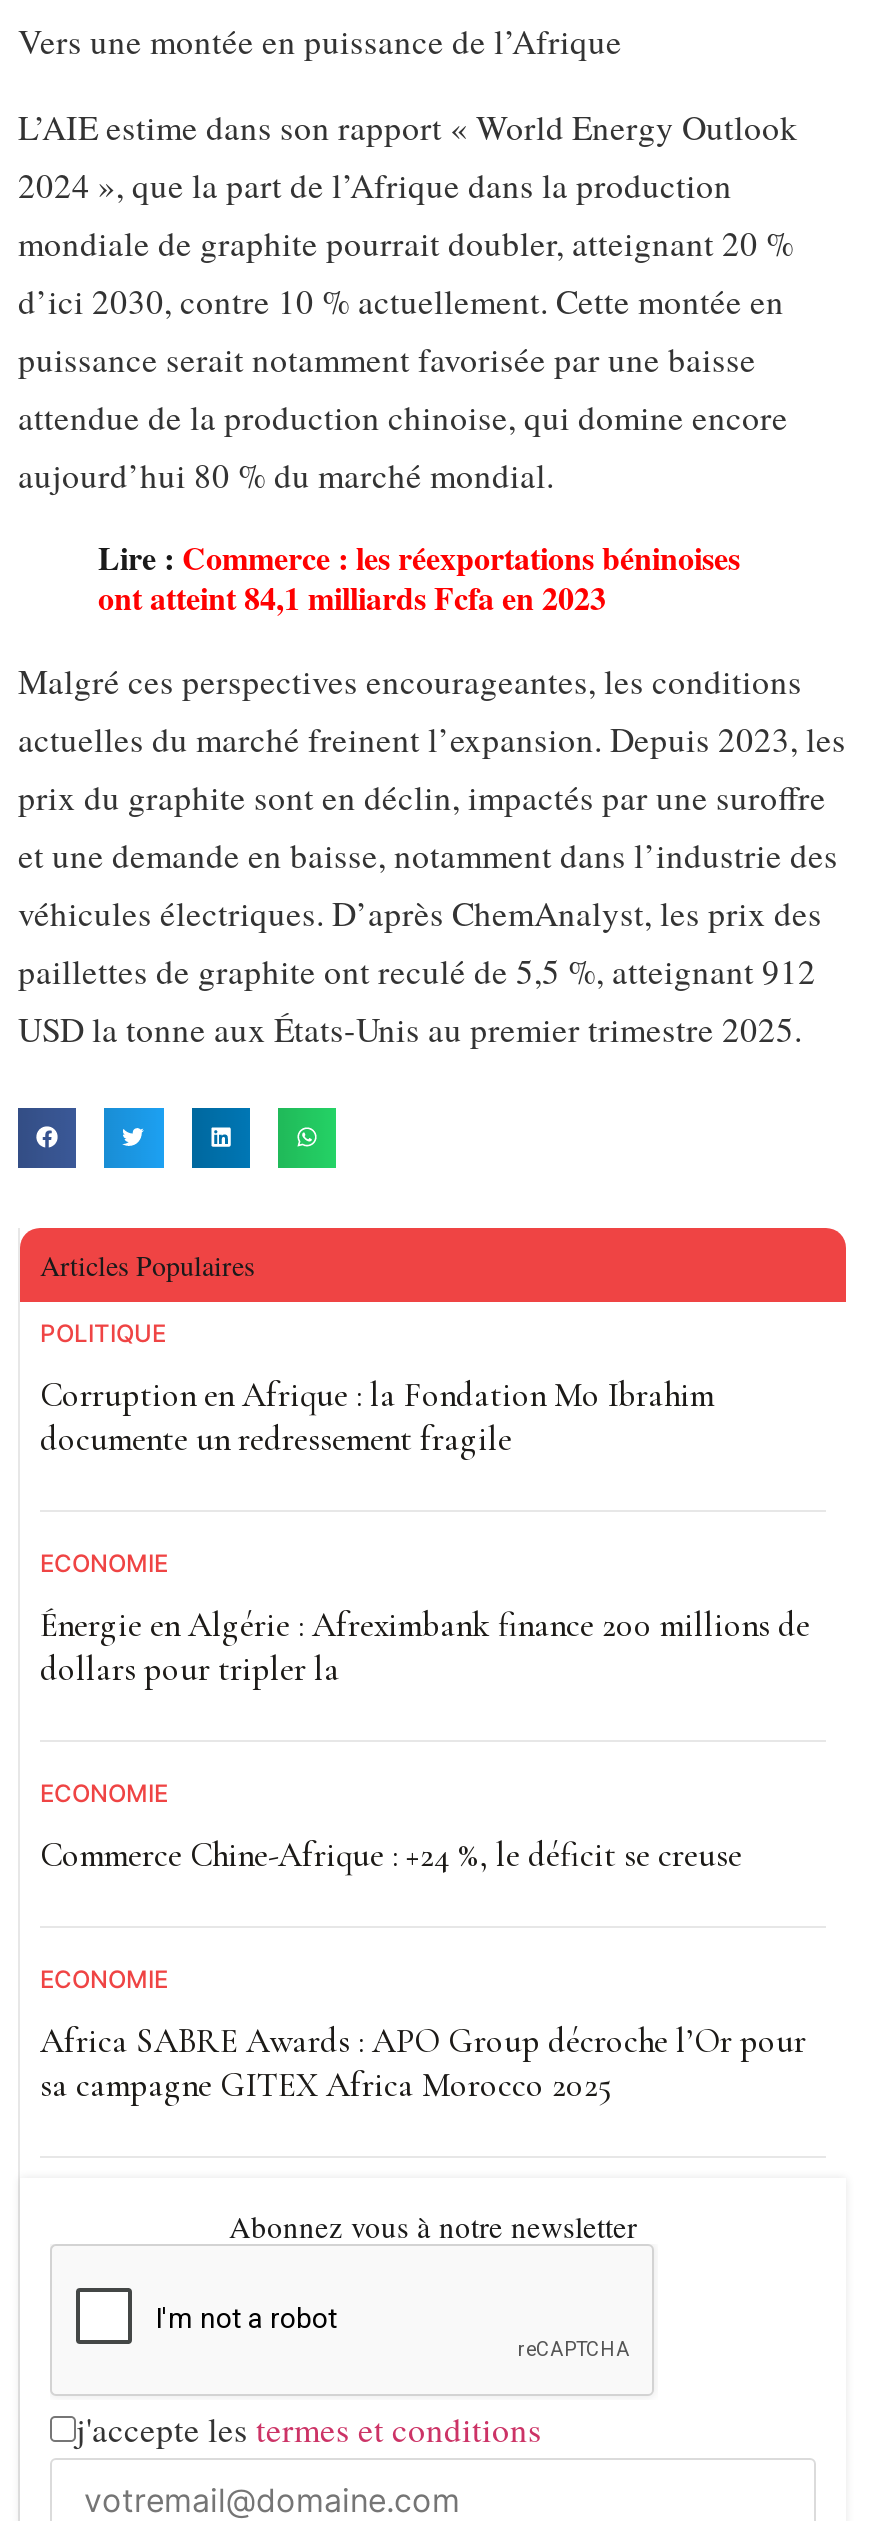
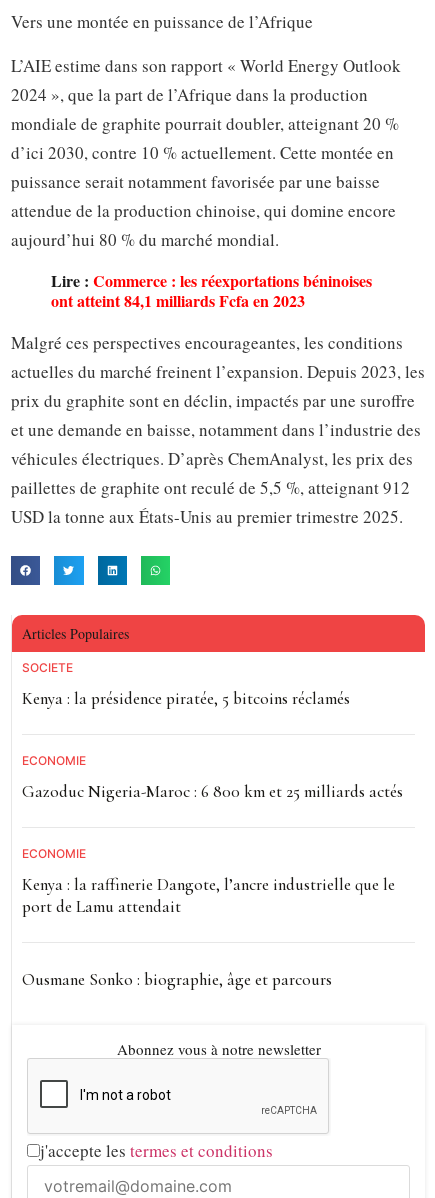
- POLITIQUE
+ SOCIETE

- Corruption en Afrique : la Fondation Mo Ibrahim
- documente un redressement fragile
+ Kenya : la présidence piratée, 5 bitcoins réclamés

- Énergie en Algérie : Afreximbank finance 200 millions de
- dollars pour tripler la
+ Gazoduc Nigeria-Maroc : 6 800 km et 25 milliards actés

- Commerce Chine-Afrique : +24 %, le déficit se creuse
- ECONOMIE
- Africa SABRE Awards : APO Group décroche l’Or pour
- sa campagne GITEX Africa Morocco 2025
+ Kenya : la raffinerie Dangote, l’ancre industrielle que le
+ port de Lamu attendait
+ Ousmane Sonko : biographie, âge et parcours
